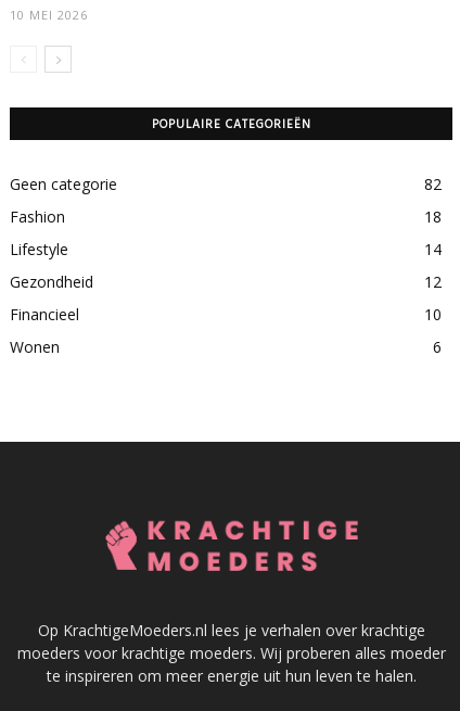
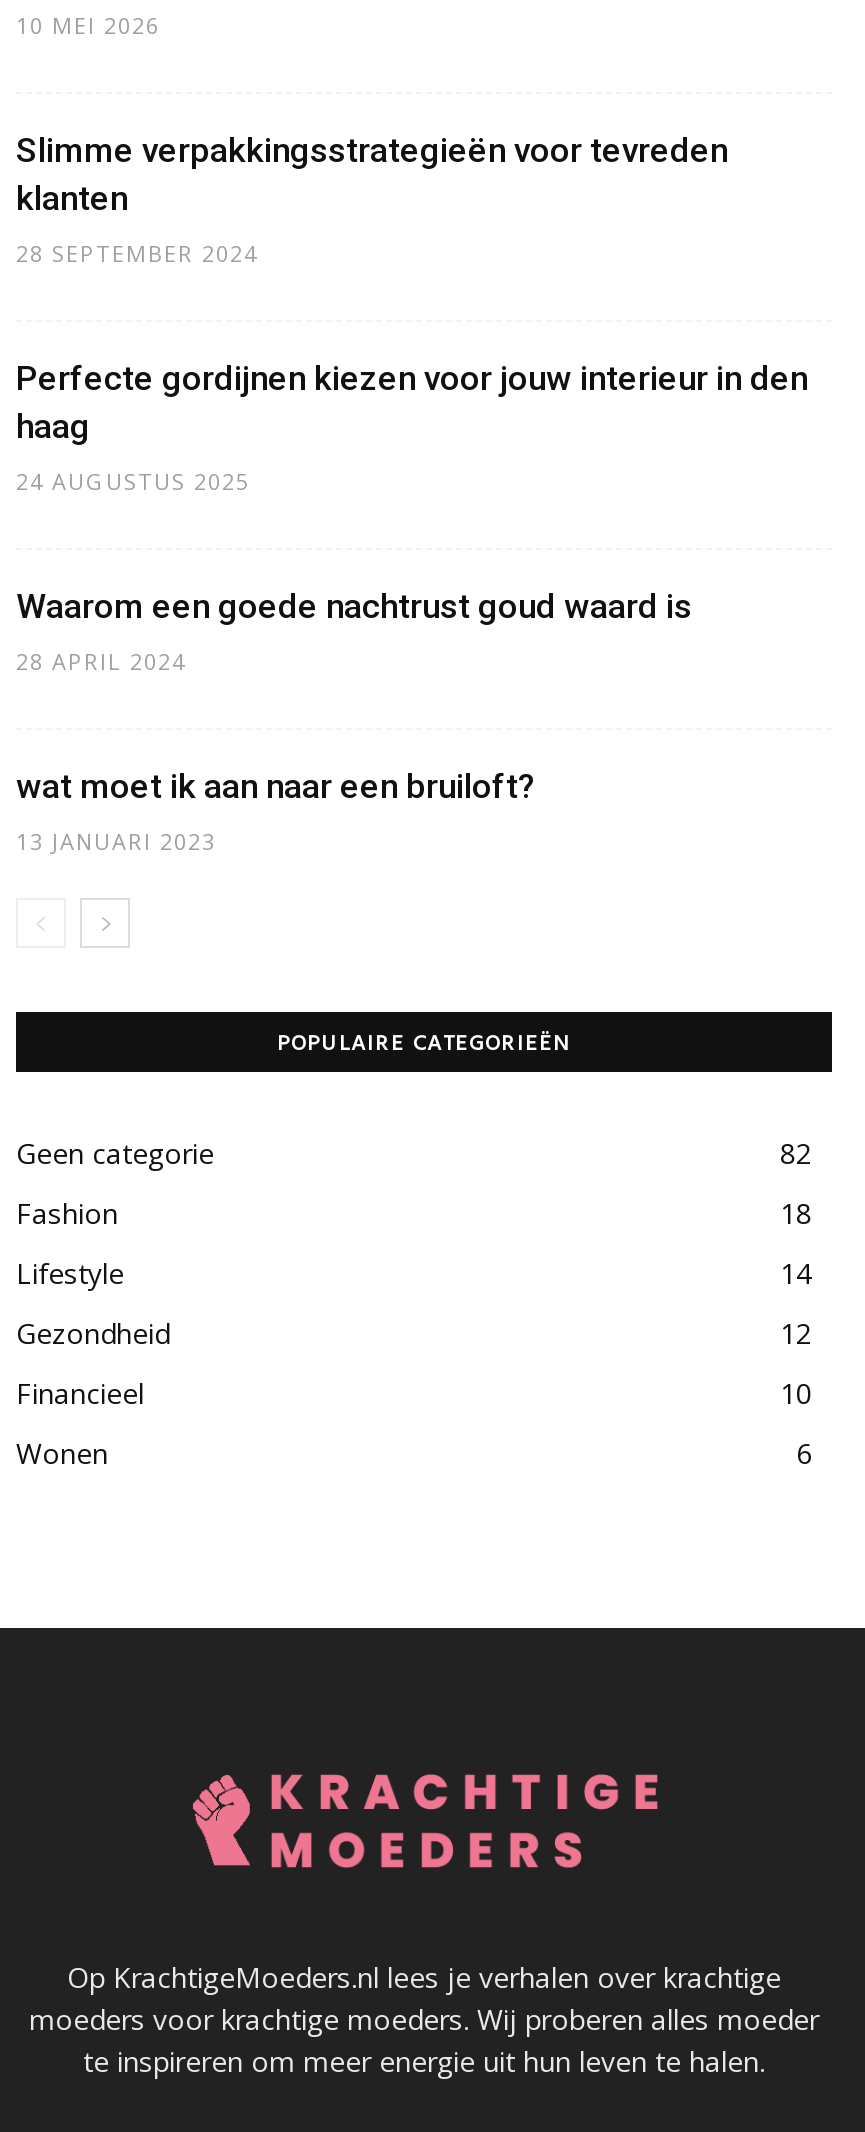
+ Slimme verpakkingsstrategieën voor tevreden
+ klanten
+ 28 SEPTEMBER 2024
+ Perfecte gordijnen kiezen voor jouw interieur in den
+ haag
+ 24 AUGUSTUS 2025
+ Waarom een goede nachtrust goud waard is
+ 28 APRIL 2024
+ wat moet ik aan naar een bruiloft?
+ 13 JANUARI 2023
